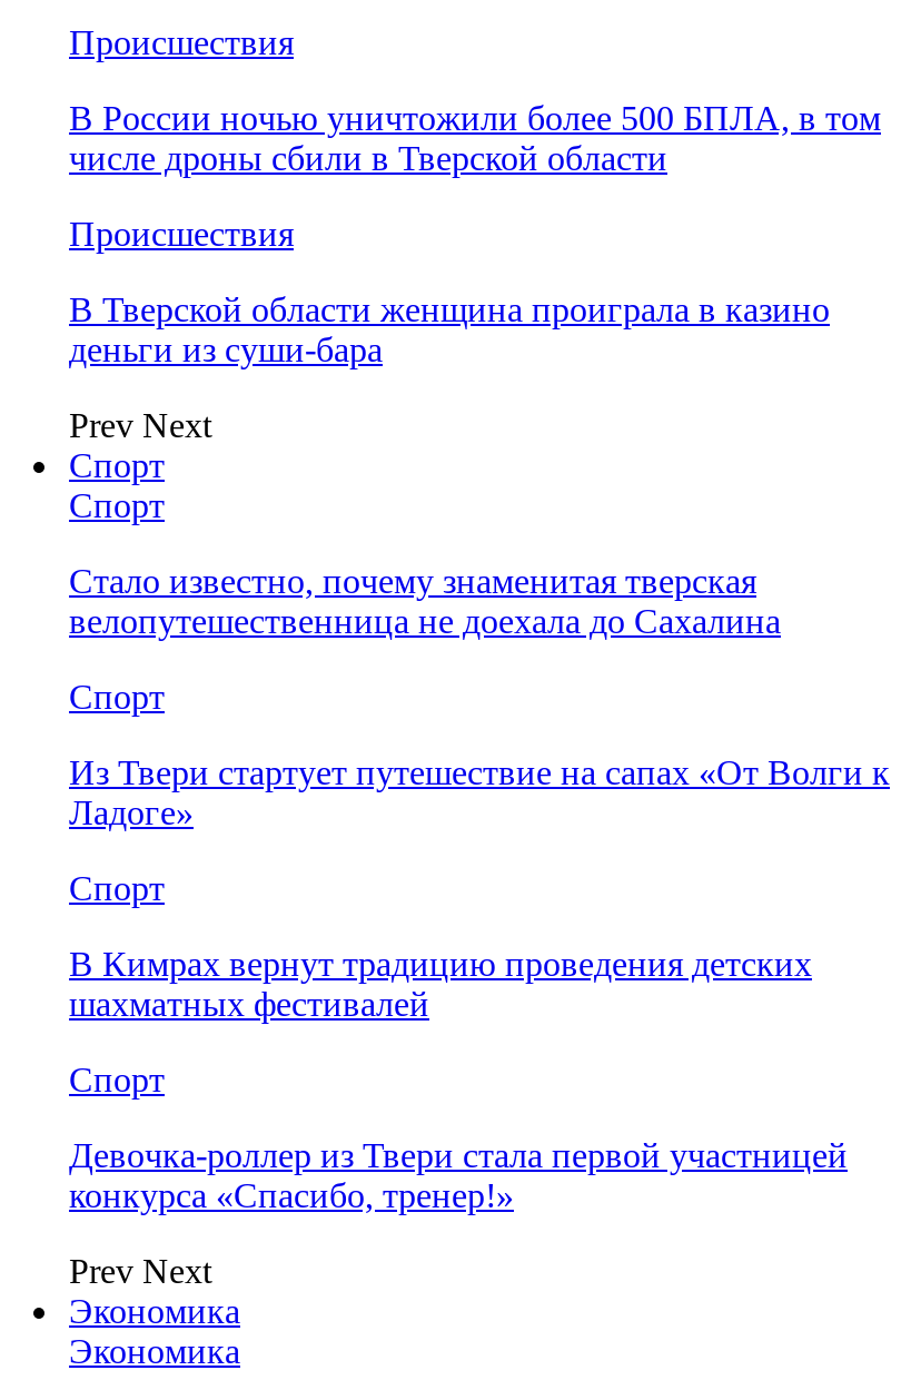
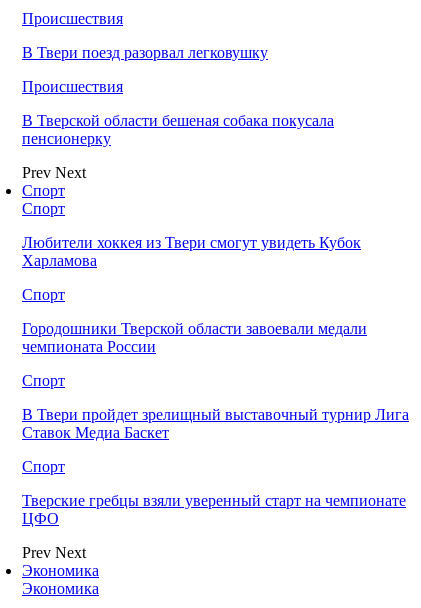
- В России ночью уничтожили более 500 БПЛА, в том
- числе дроны сбили в Тверской области
+ В Твери поезд разорвал легковушку

- В Тверской области женщина проиграла в казино
- деньги из суши-бара
+ В Тверской области бешеная собака покусала
+ пенсионерку

- Стало известно, почему знаменитая тверская
- велопутешественница не доехала до Сахалина
+ Любители хоккея из Твери смогут увидеть Кубок
+ Харламова

- Из Твери стартует путешествие на сапах «От Волги к
- Ладоге»
+ Городошники Тверской области завоевали медали
+ чемпионата России

- В Кимрах вернут традицию проведения детских
- шахматных фестивалей
+ В Твери пройдет зрелищный выставочный турнир Лига
+ Ставок Медиа Баскет

- Девочка-роллер из Твери стала первой участницей
- конкурса «Спасибо, тренер!»
+ Тверские гребцы взяли уверенный старт на чемпионате
+ ЦФО
